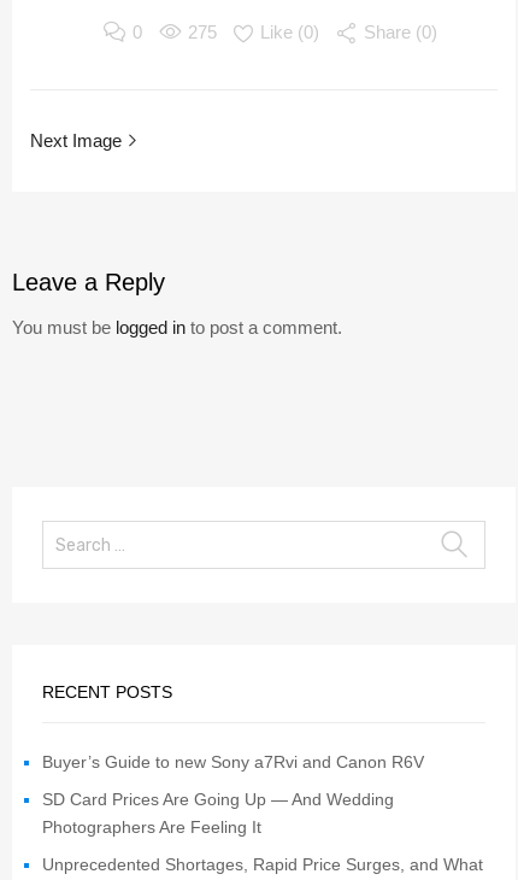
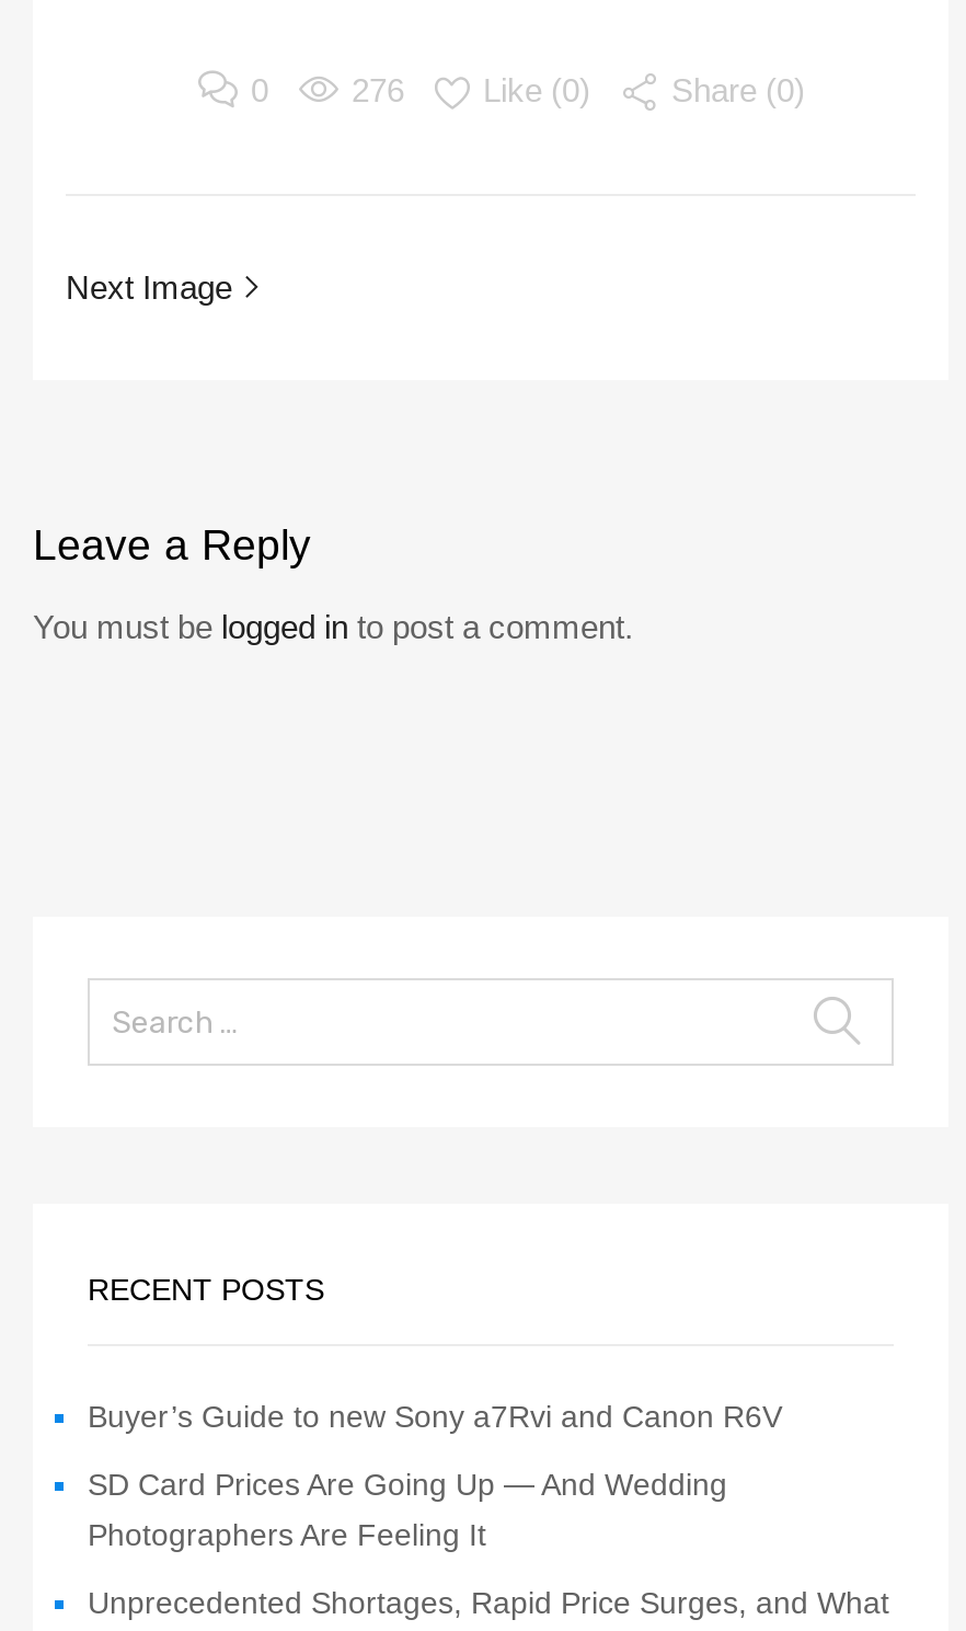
- 275
+ 276
